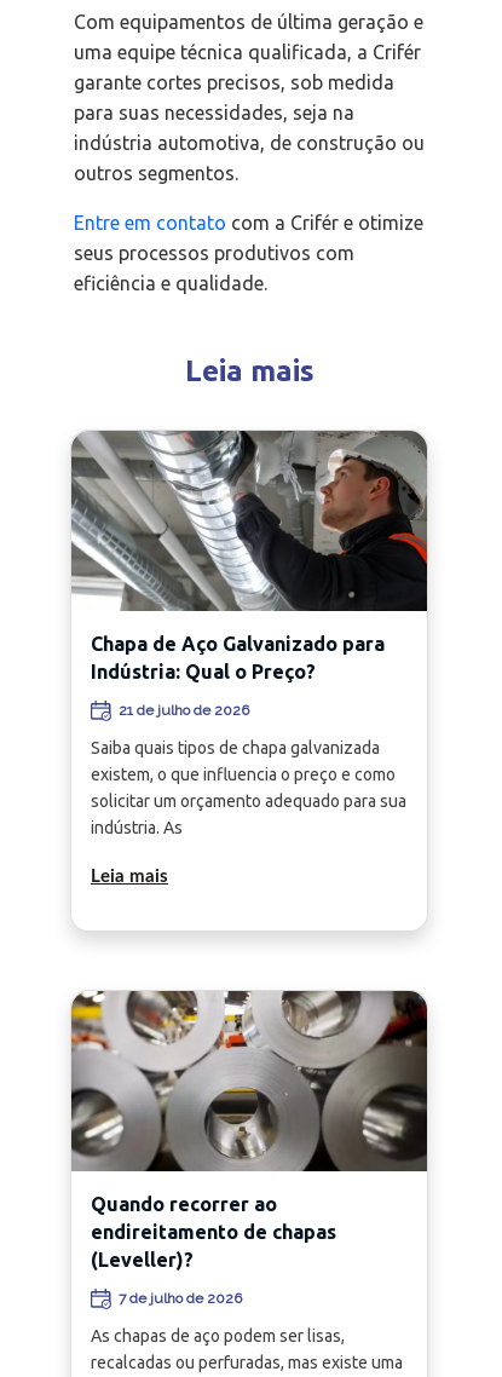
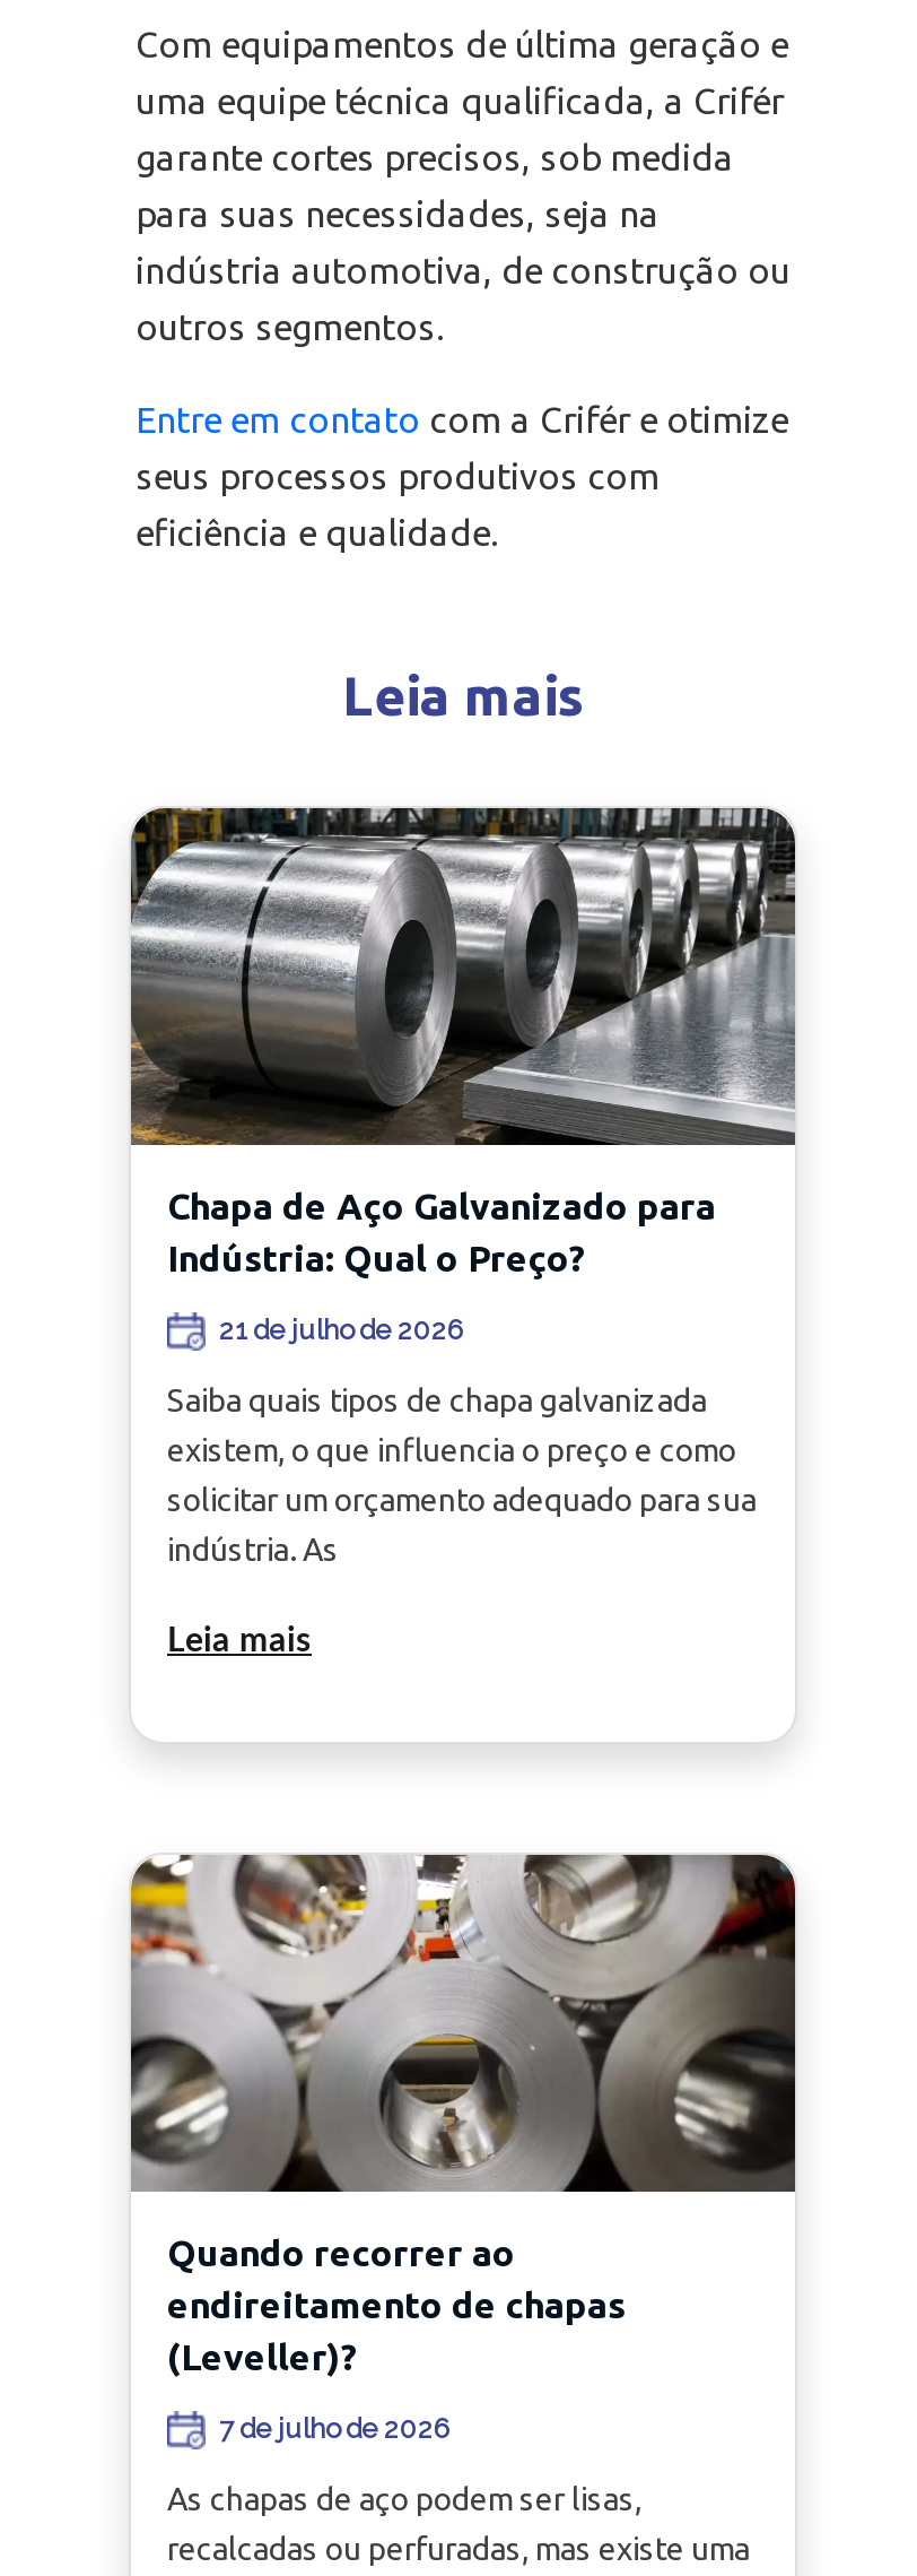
- [image]
+ [image]
